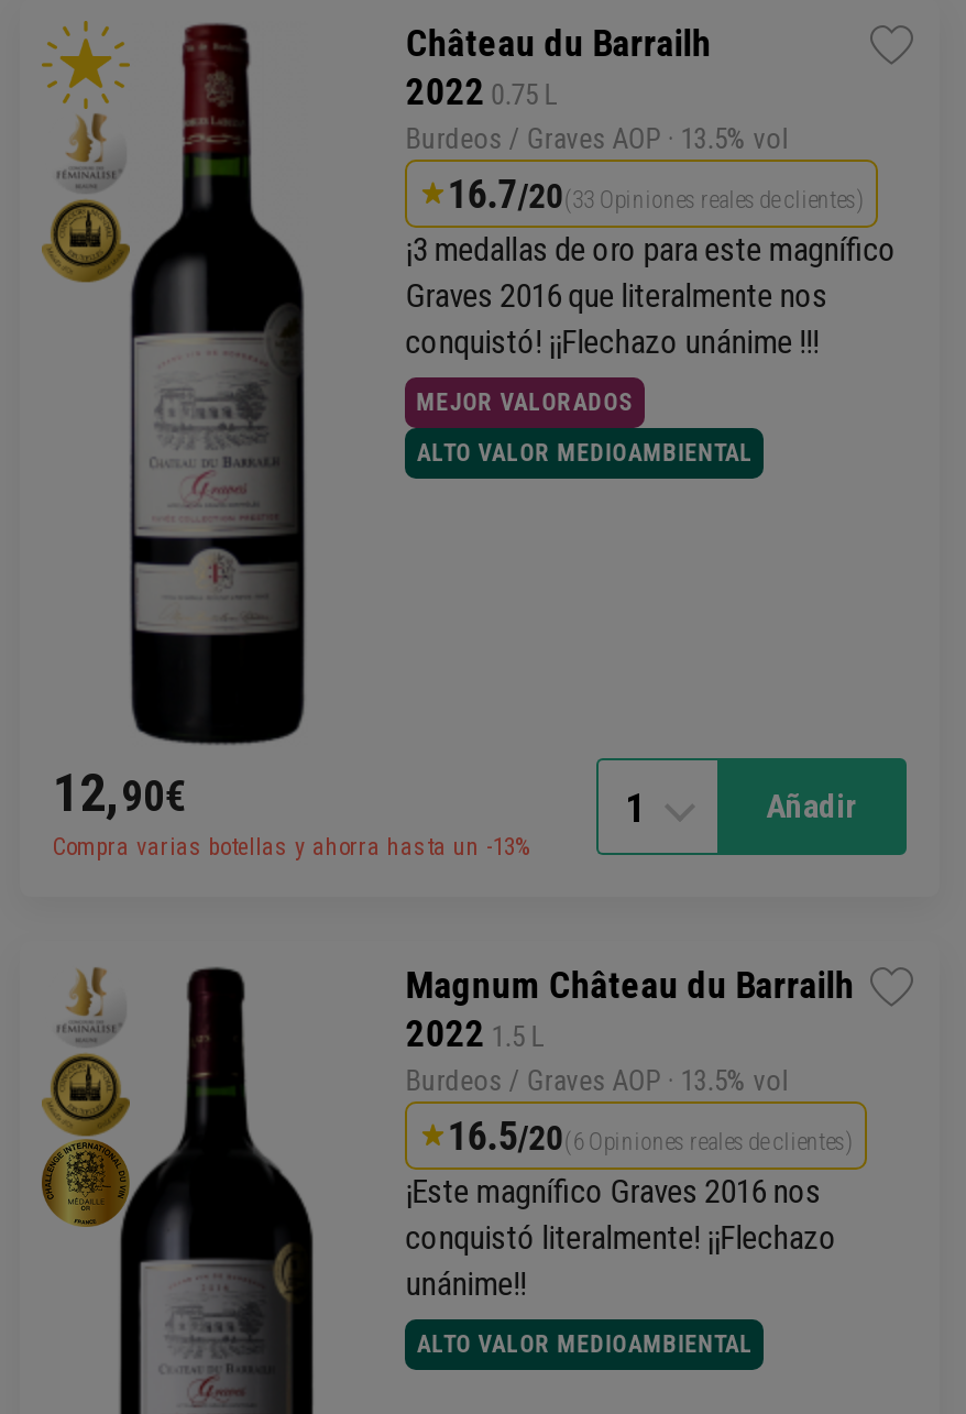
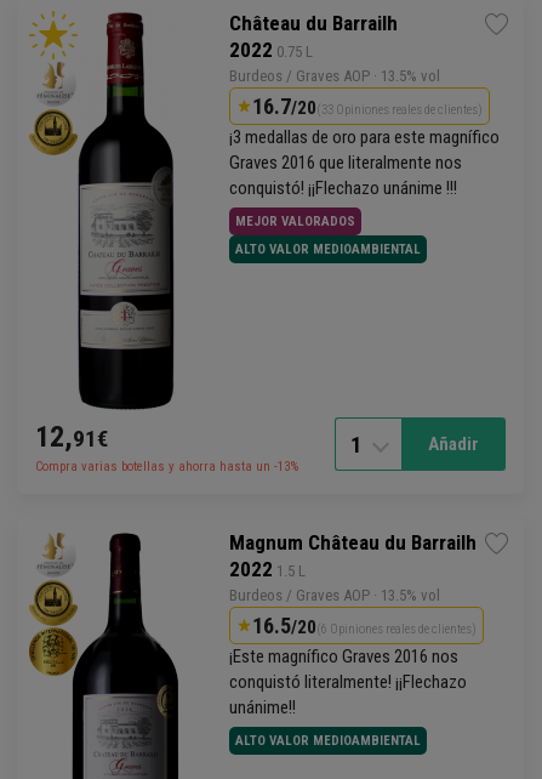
- 12,90€
+ 12,91€
